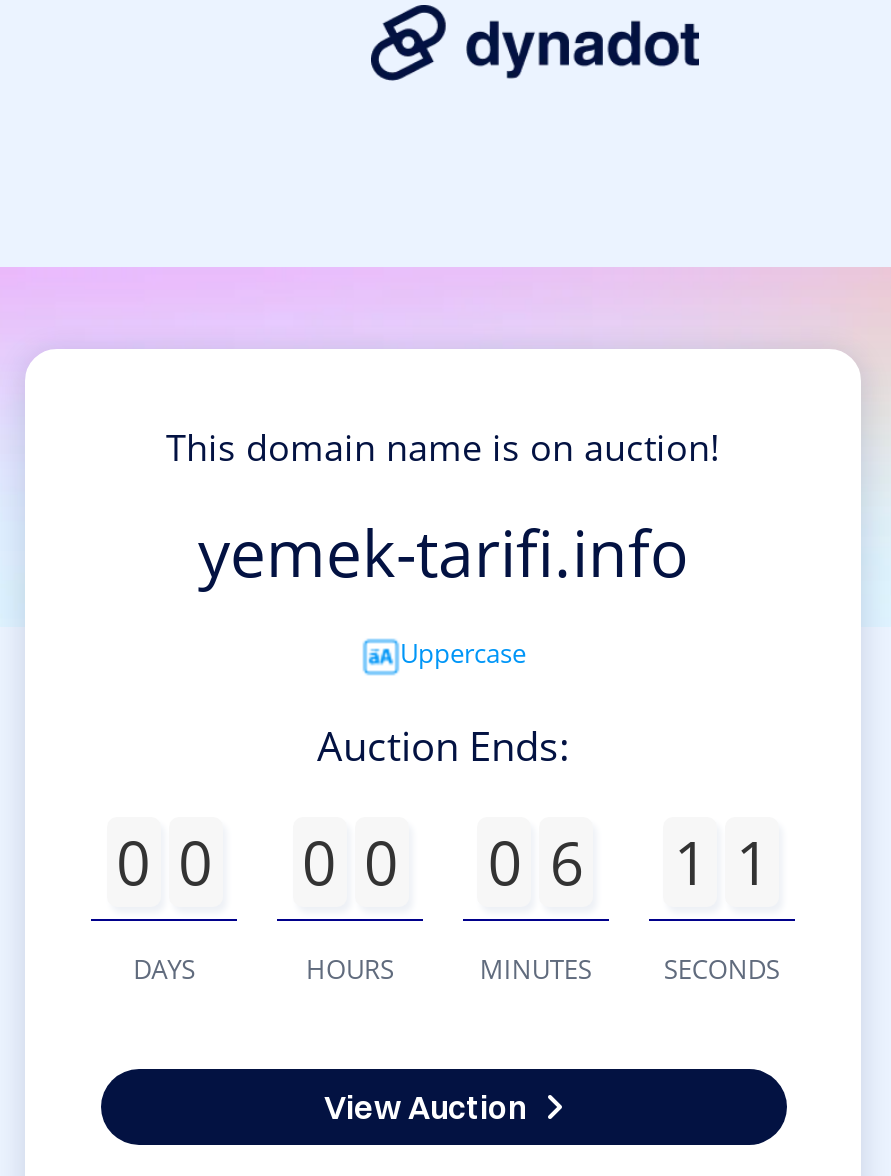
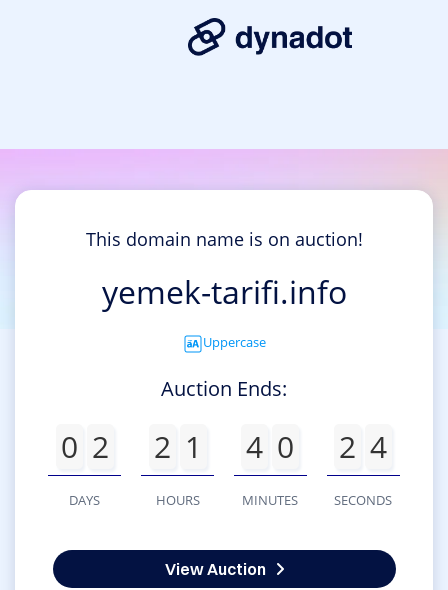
- 0 0
+ 0 2

- 0 0
+ 2 1

- 0 6
+ 4 0

- 1 1
+ 2 4
